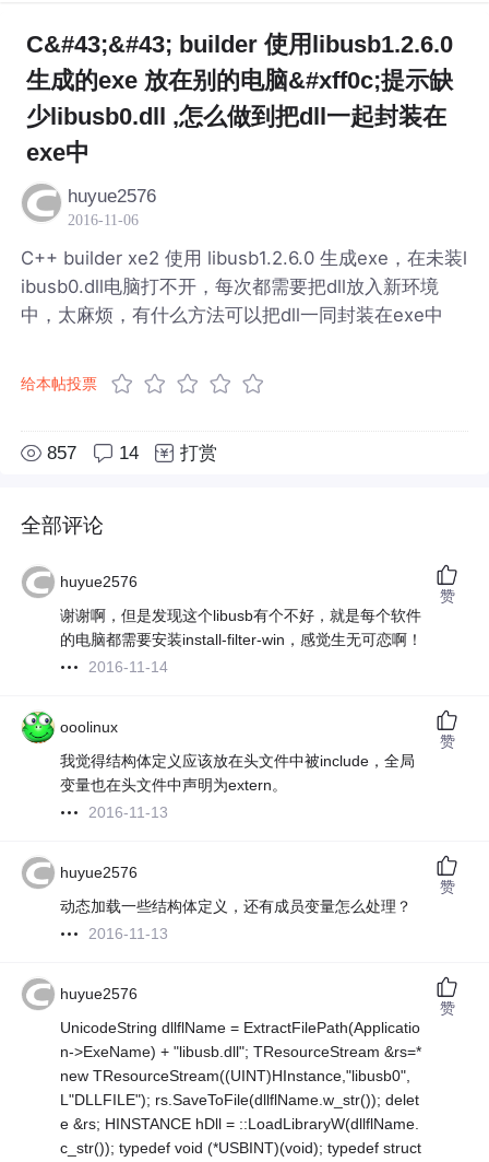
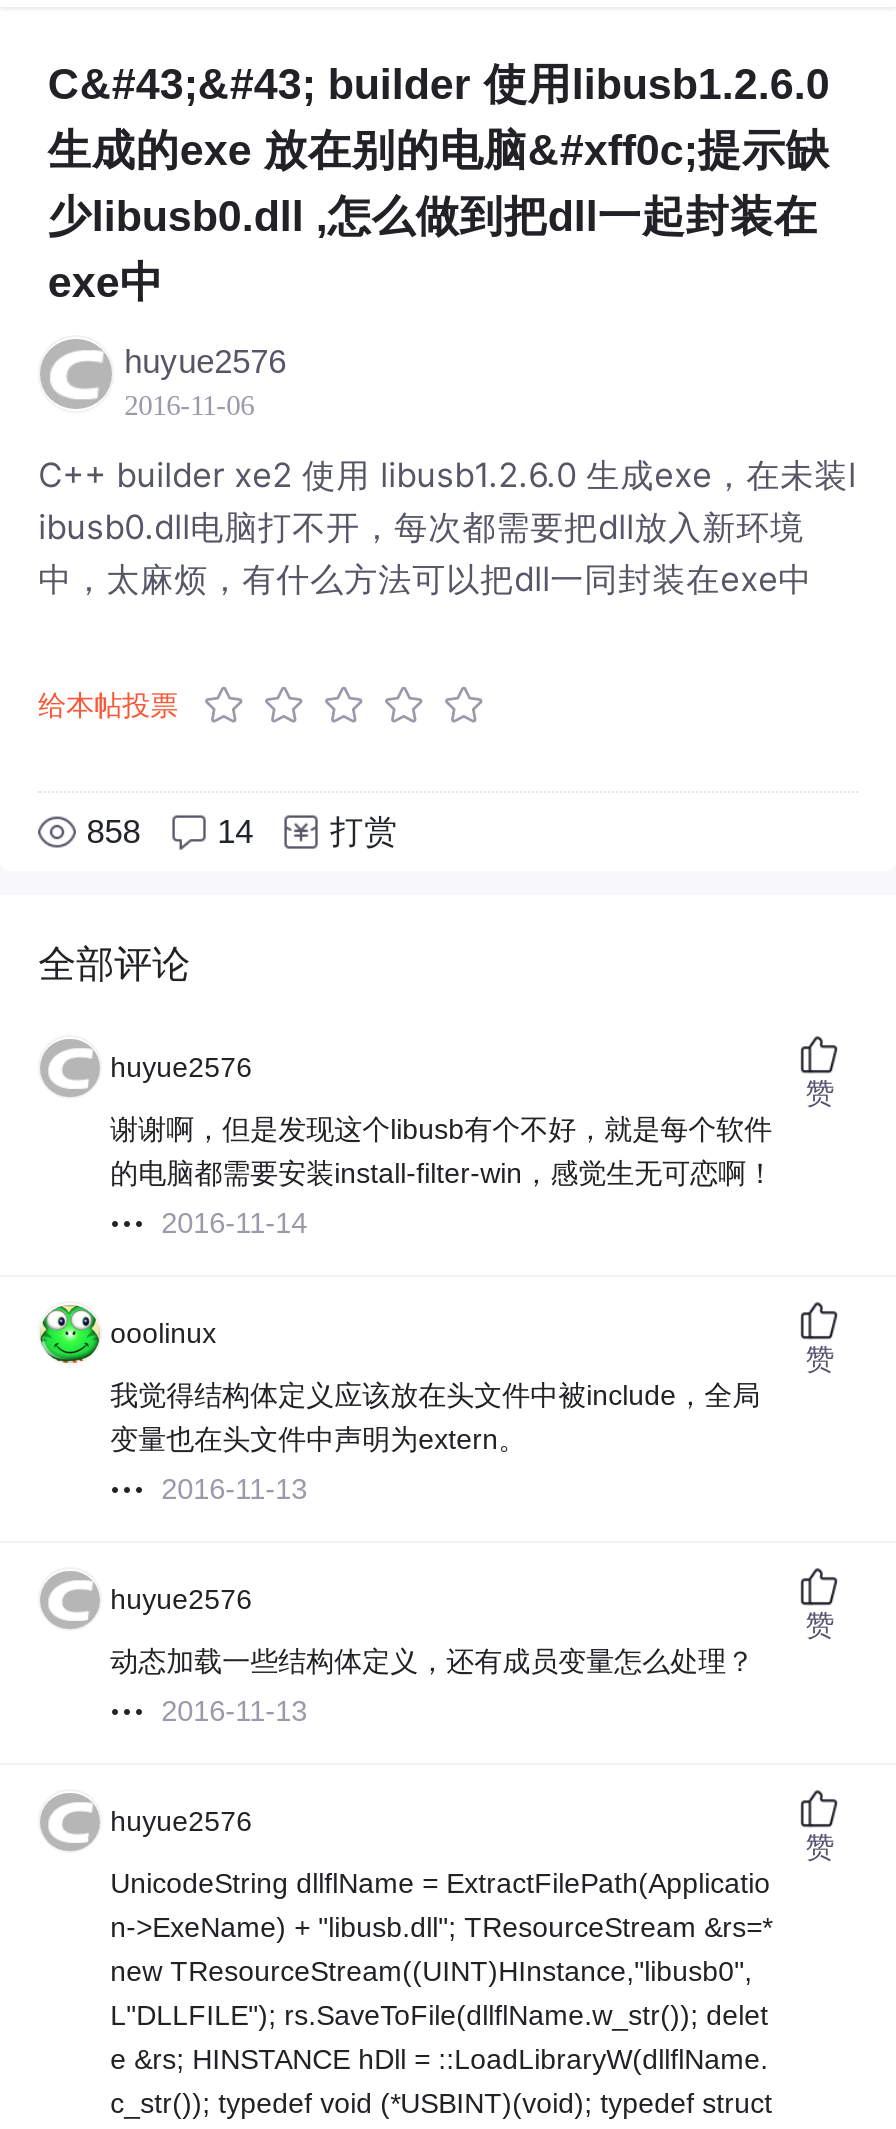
- 857
+ 858
